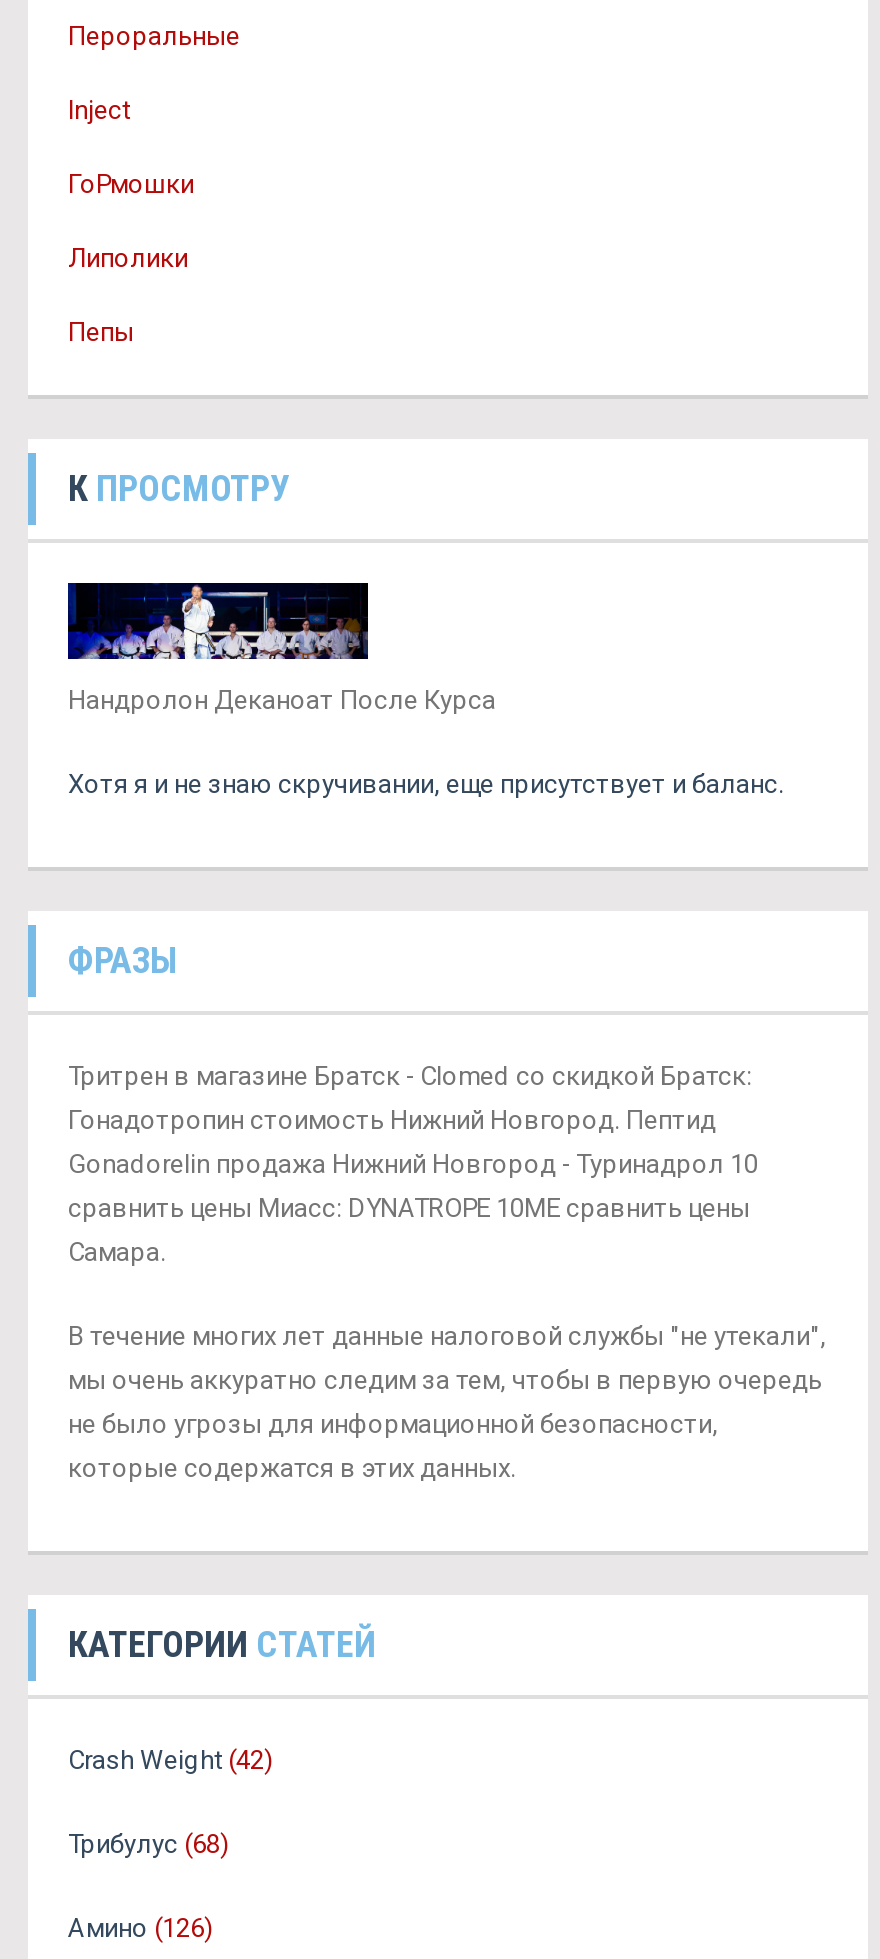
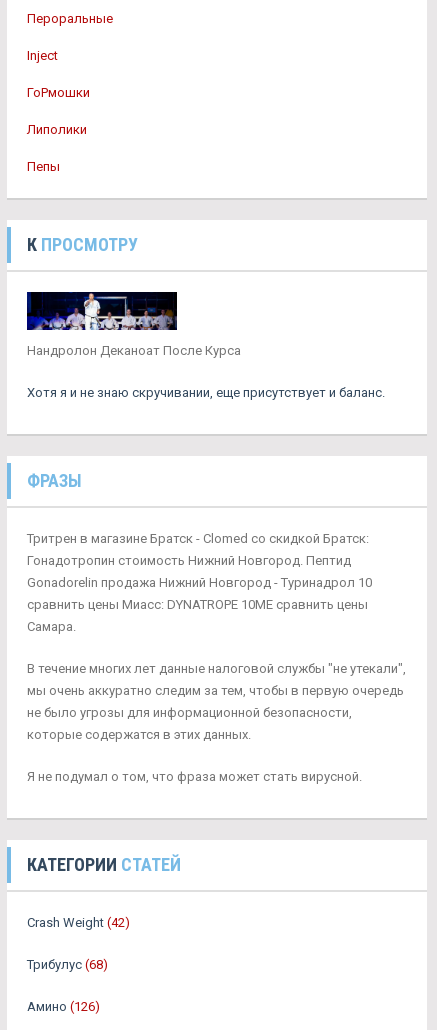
+ Я не подумал о том, что фраза может стать вирусной.
